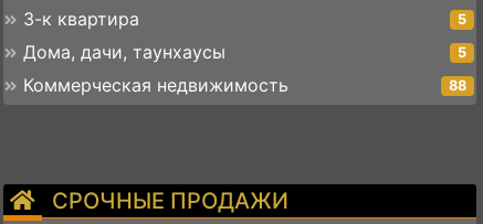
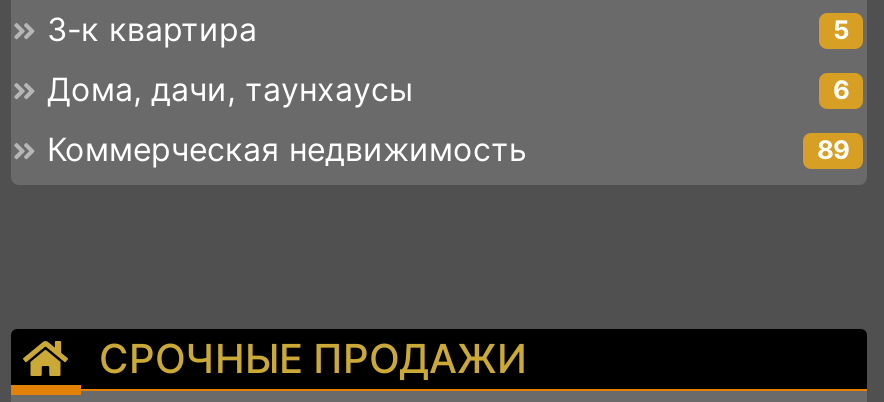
- 5
+ 6

- 88
+ 89
